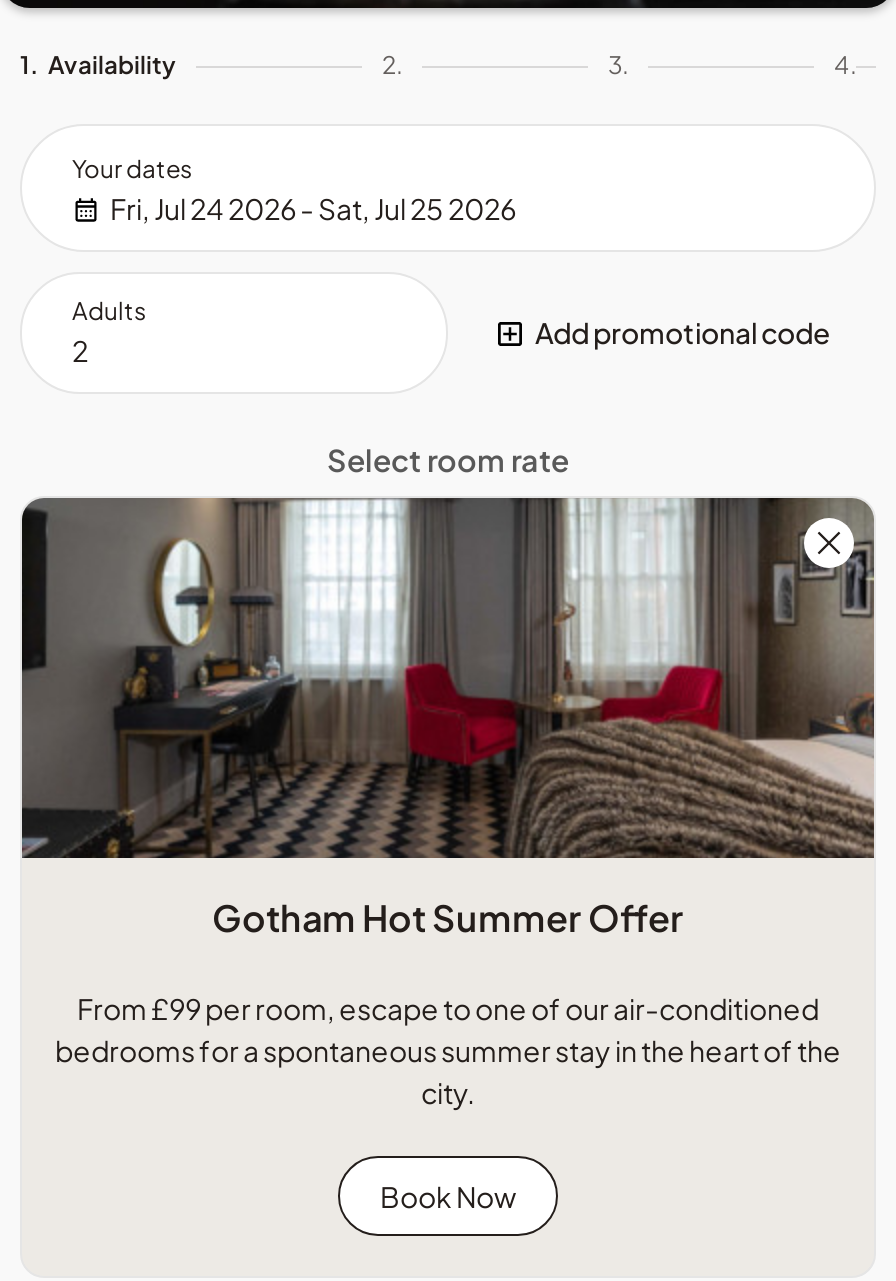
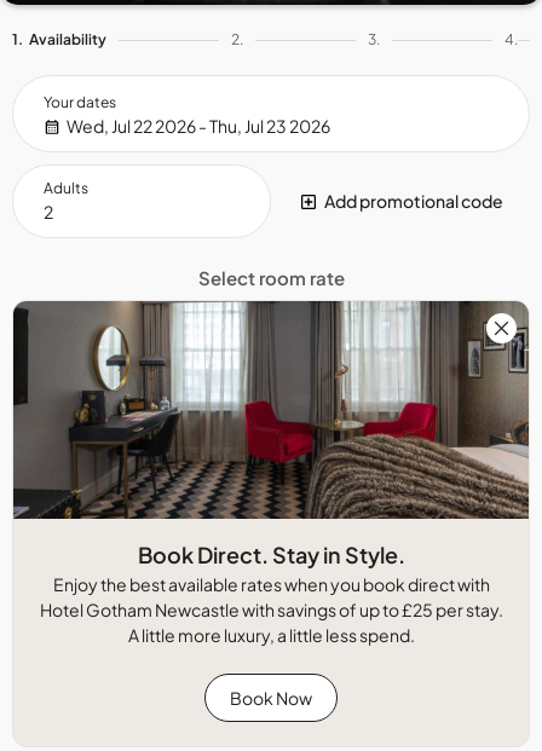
- Fri, Jul 24 2026 - Sat, Jul 25 2026
+ Wed, Jul 22 2026 - Thu, Jul 23 2026

- Gotham Hot Summer Offer
- From £99 per room, escape to one of our air-conditioned
- bedrooms for a spontaneous summer stay in the heart of the
- city.
+ Book Direct. Stay in Style.
+ Enjoy the best available rates when you book direct with
+ Hotel Gotham Newcastle with savings of up to £25 per stay.
+ A little more luxury, a little less spend.
